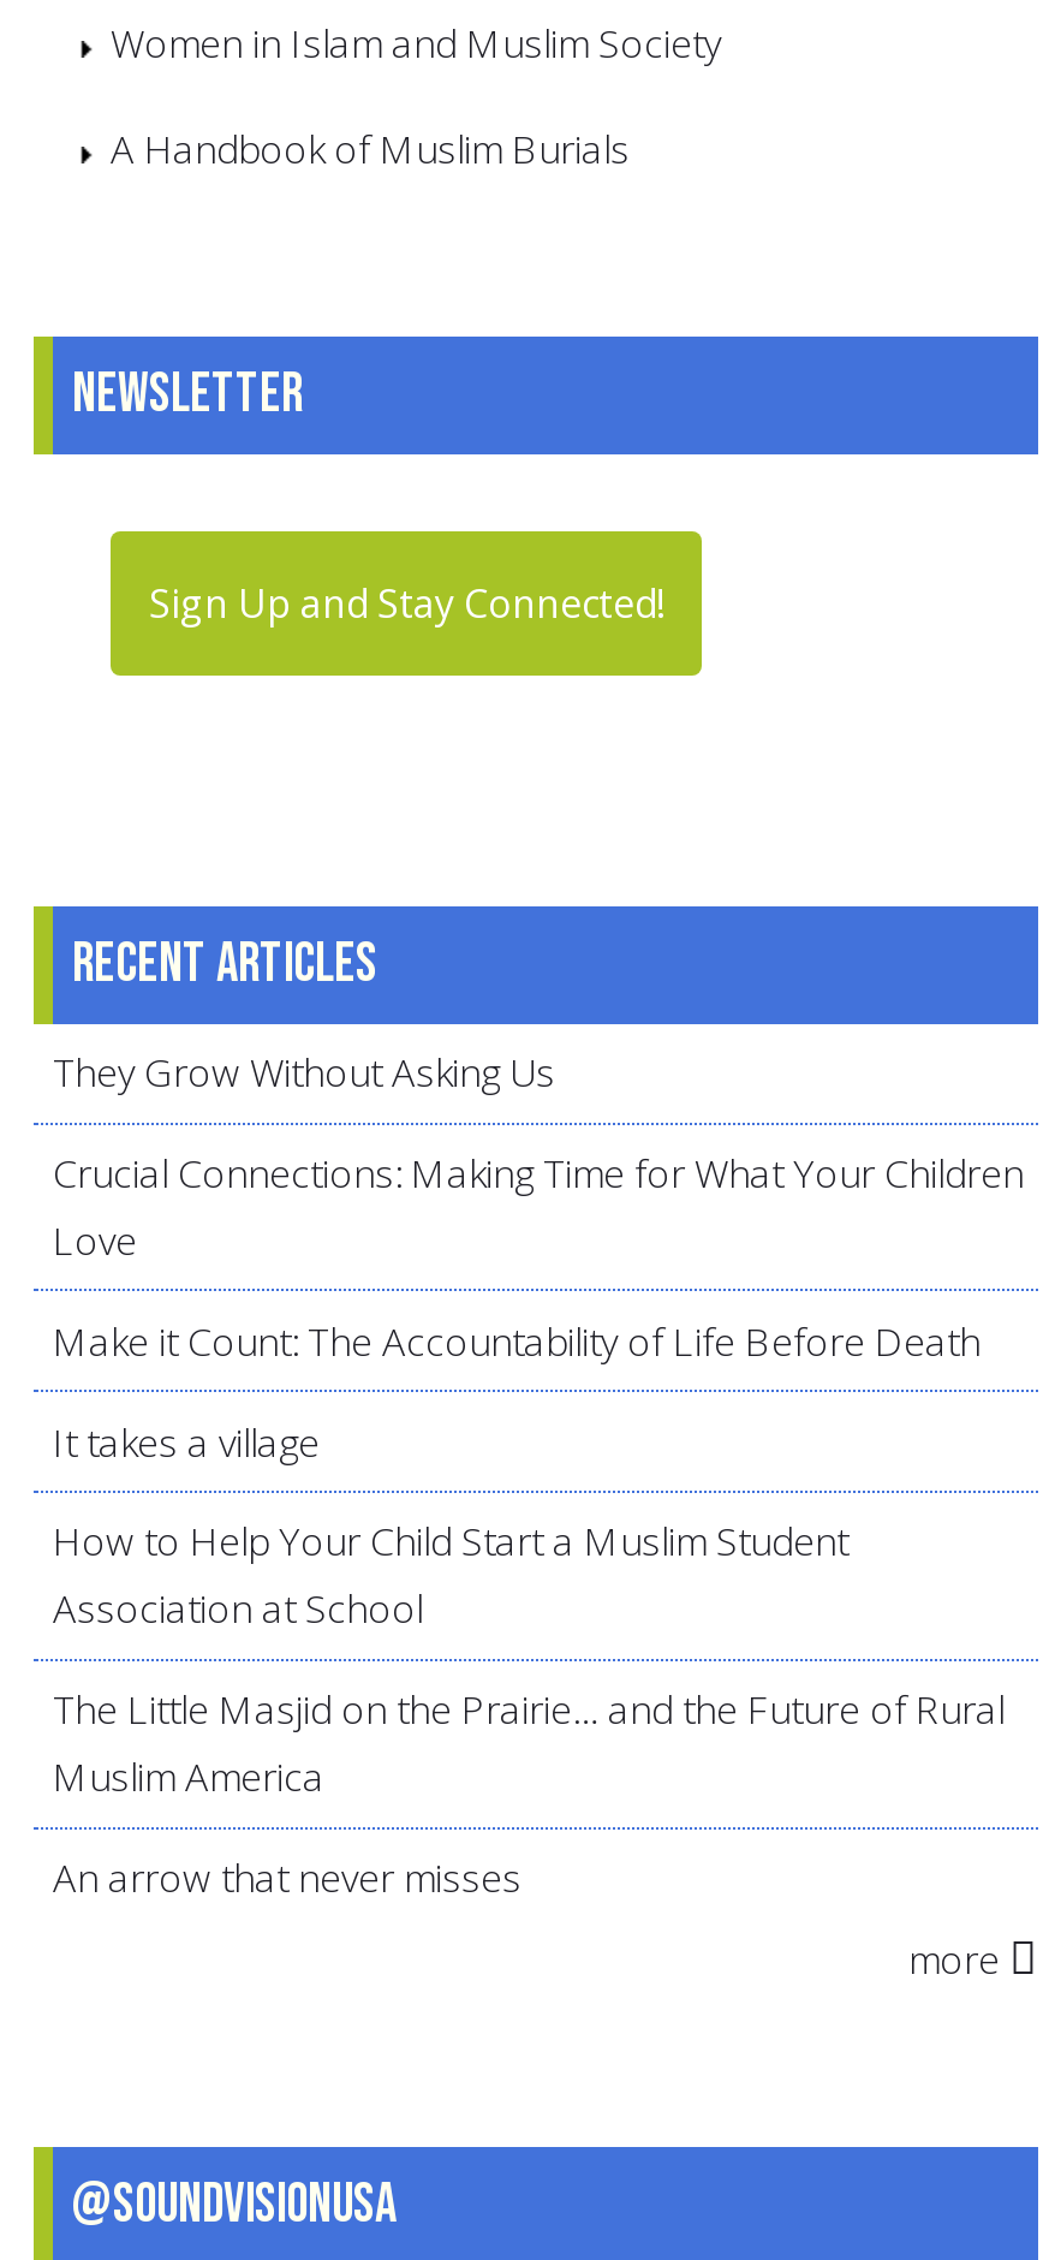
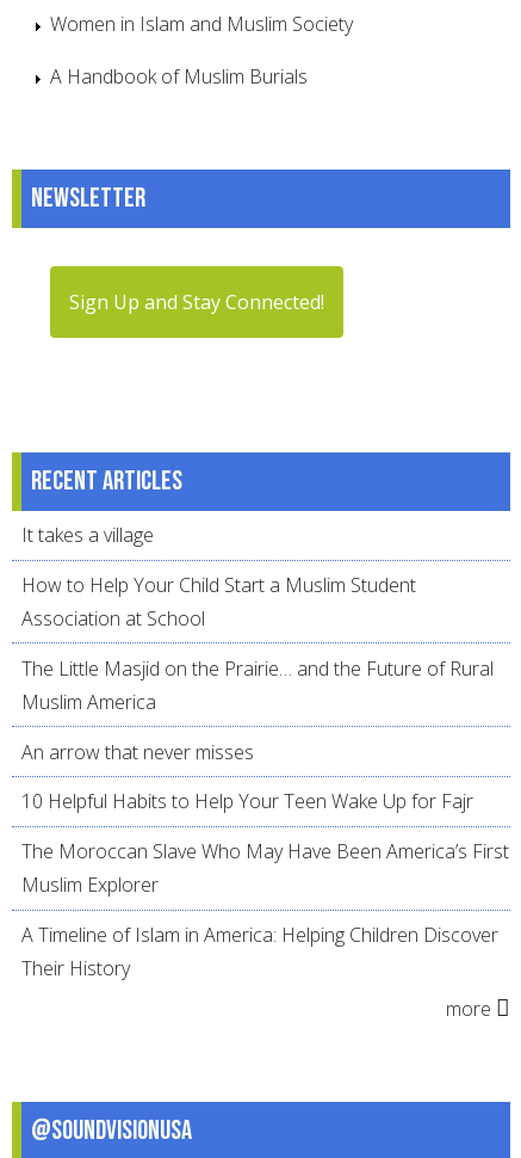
- They Grow Without Asking Us
- Crucial Connections: Making Time for What Your Children
- Love
- Make it Count: The Accountability of Life Before Death

moved up: It takes a village | How to Help Your Child Start a Muslim Student | Association at School | The Little Masjid on the Prairie… and the Future of Rural | Muslim America | An arrow that never misses

+ 10 Helpful Habits to Help Your Teen Wake Up for Fajr
+ The Moroccan Slave Who May Have Been America’s First
+ Muslim Explorer
+ A Timeline of Islam in America: Helping Children Discover
+ Their History
